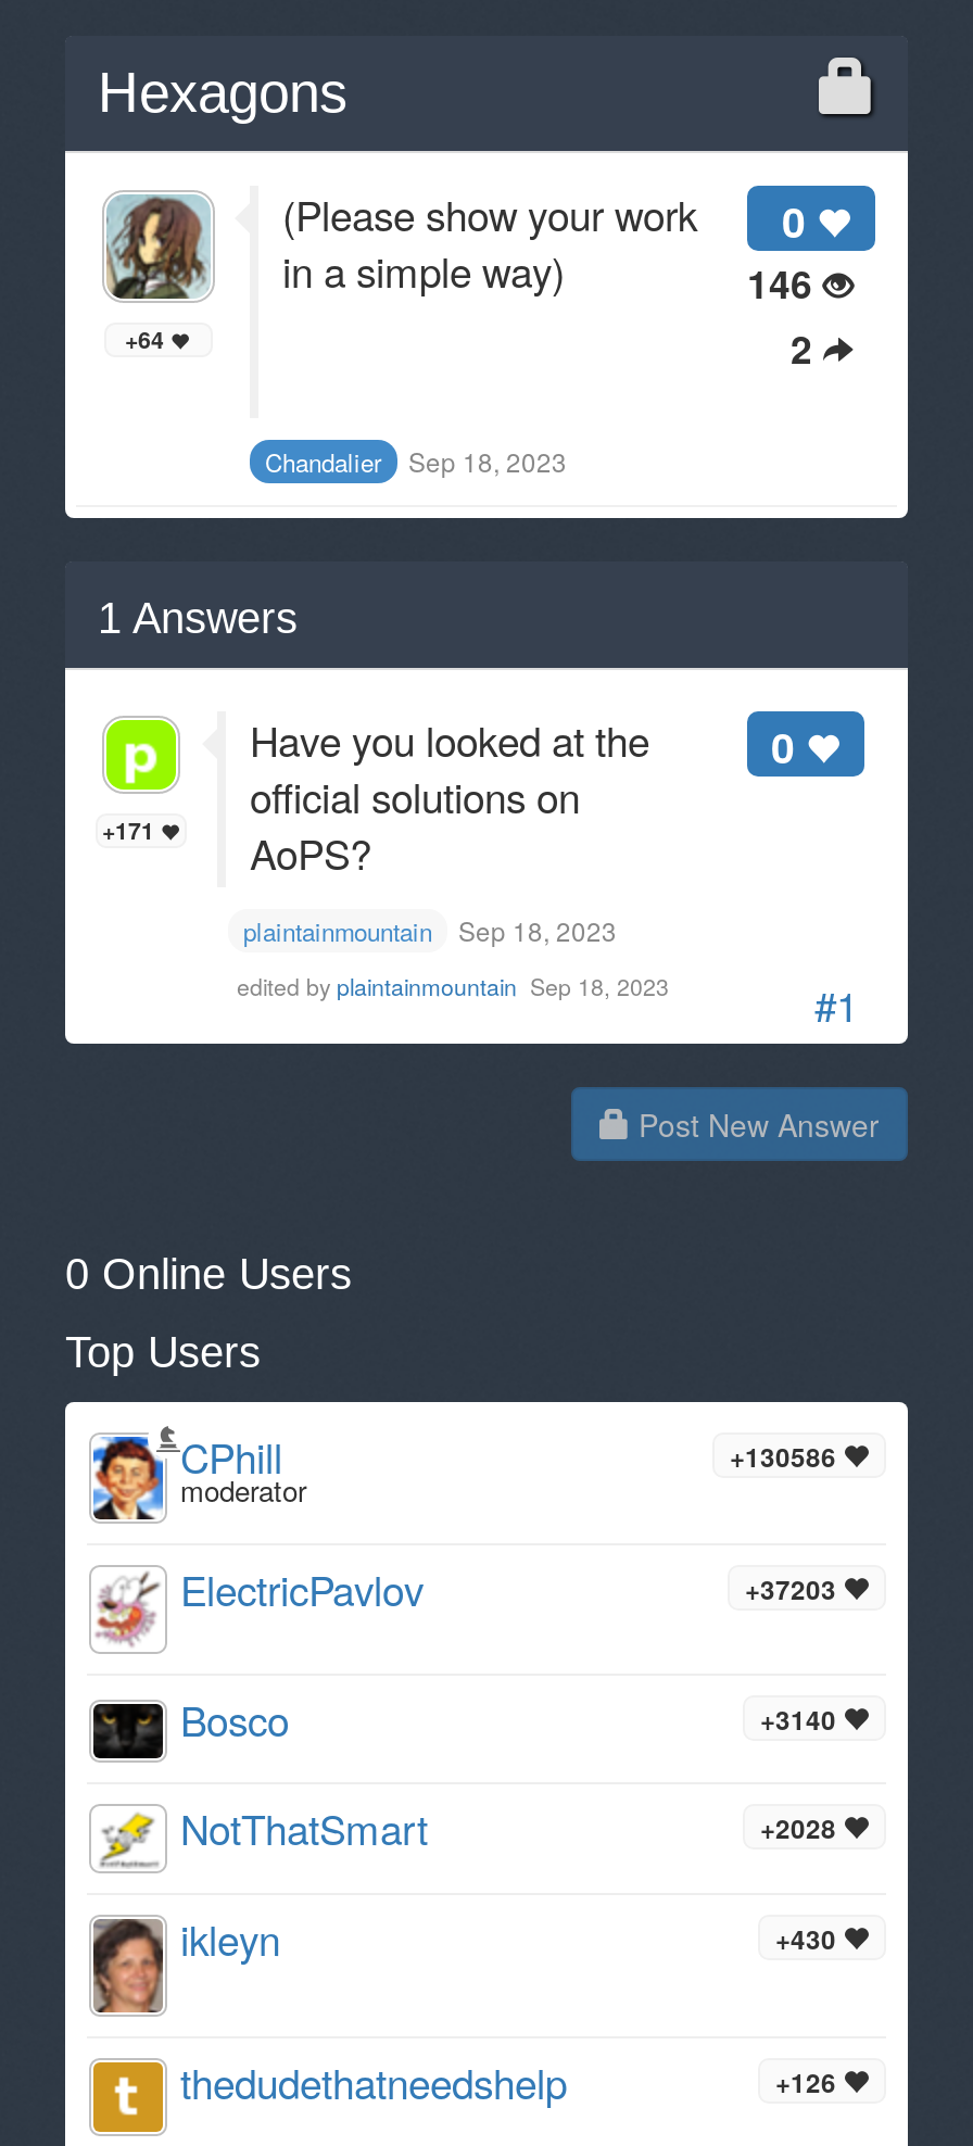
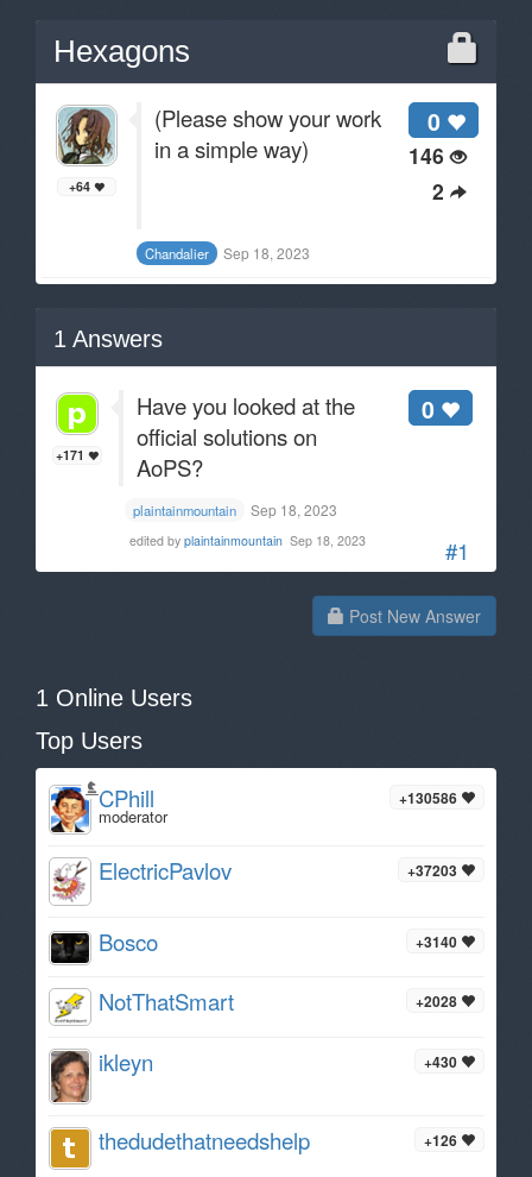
- 0 Online Users
+ 1 Online Users
